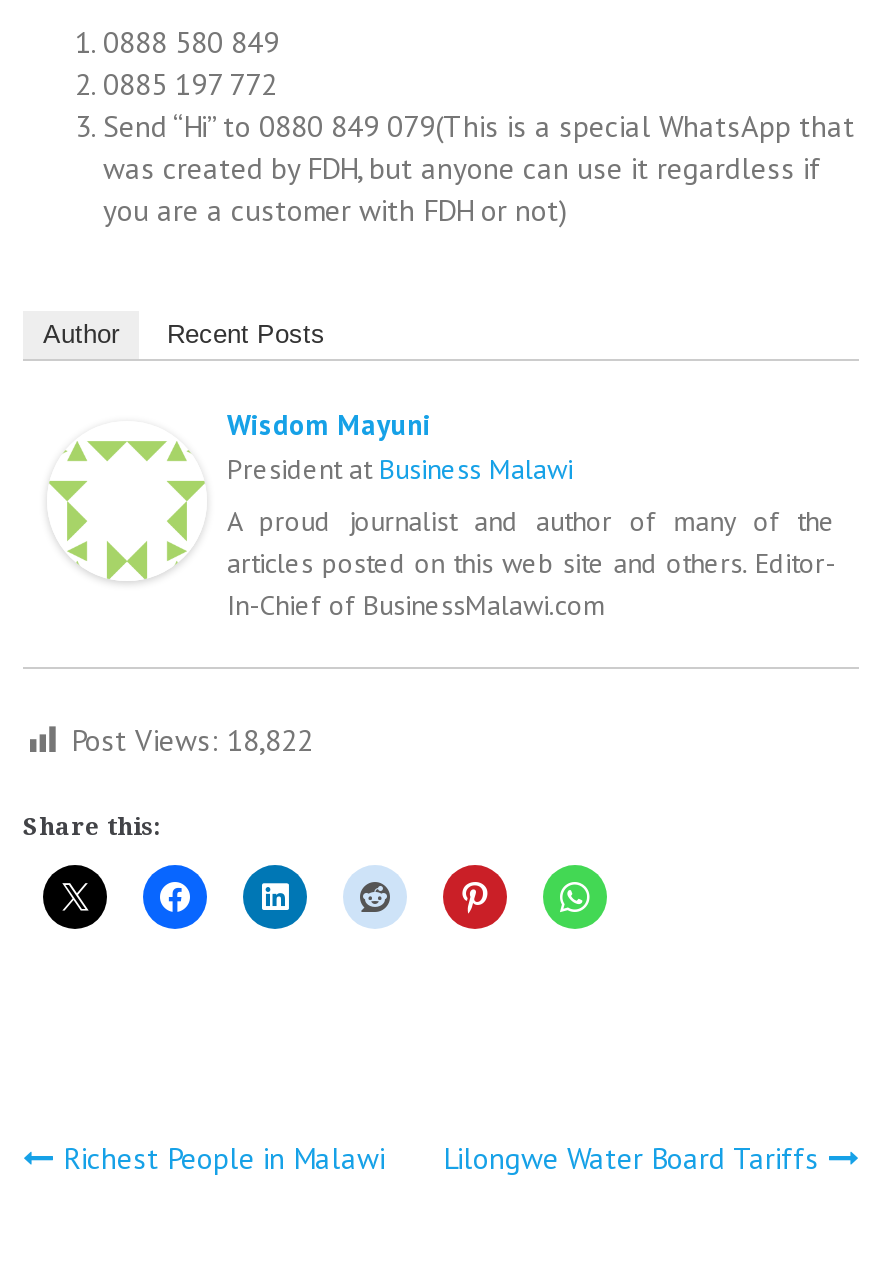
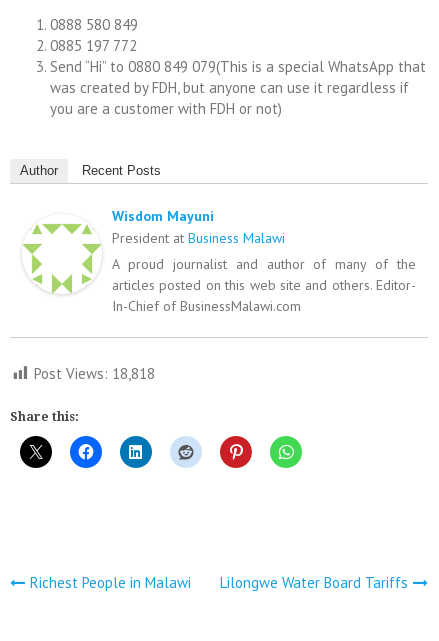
- Post Views: 18,822
+ Post Views: 18,818
